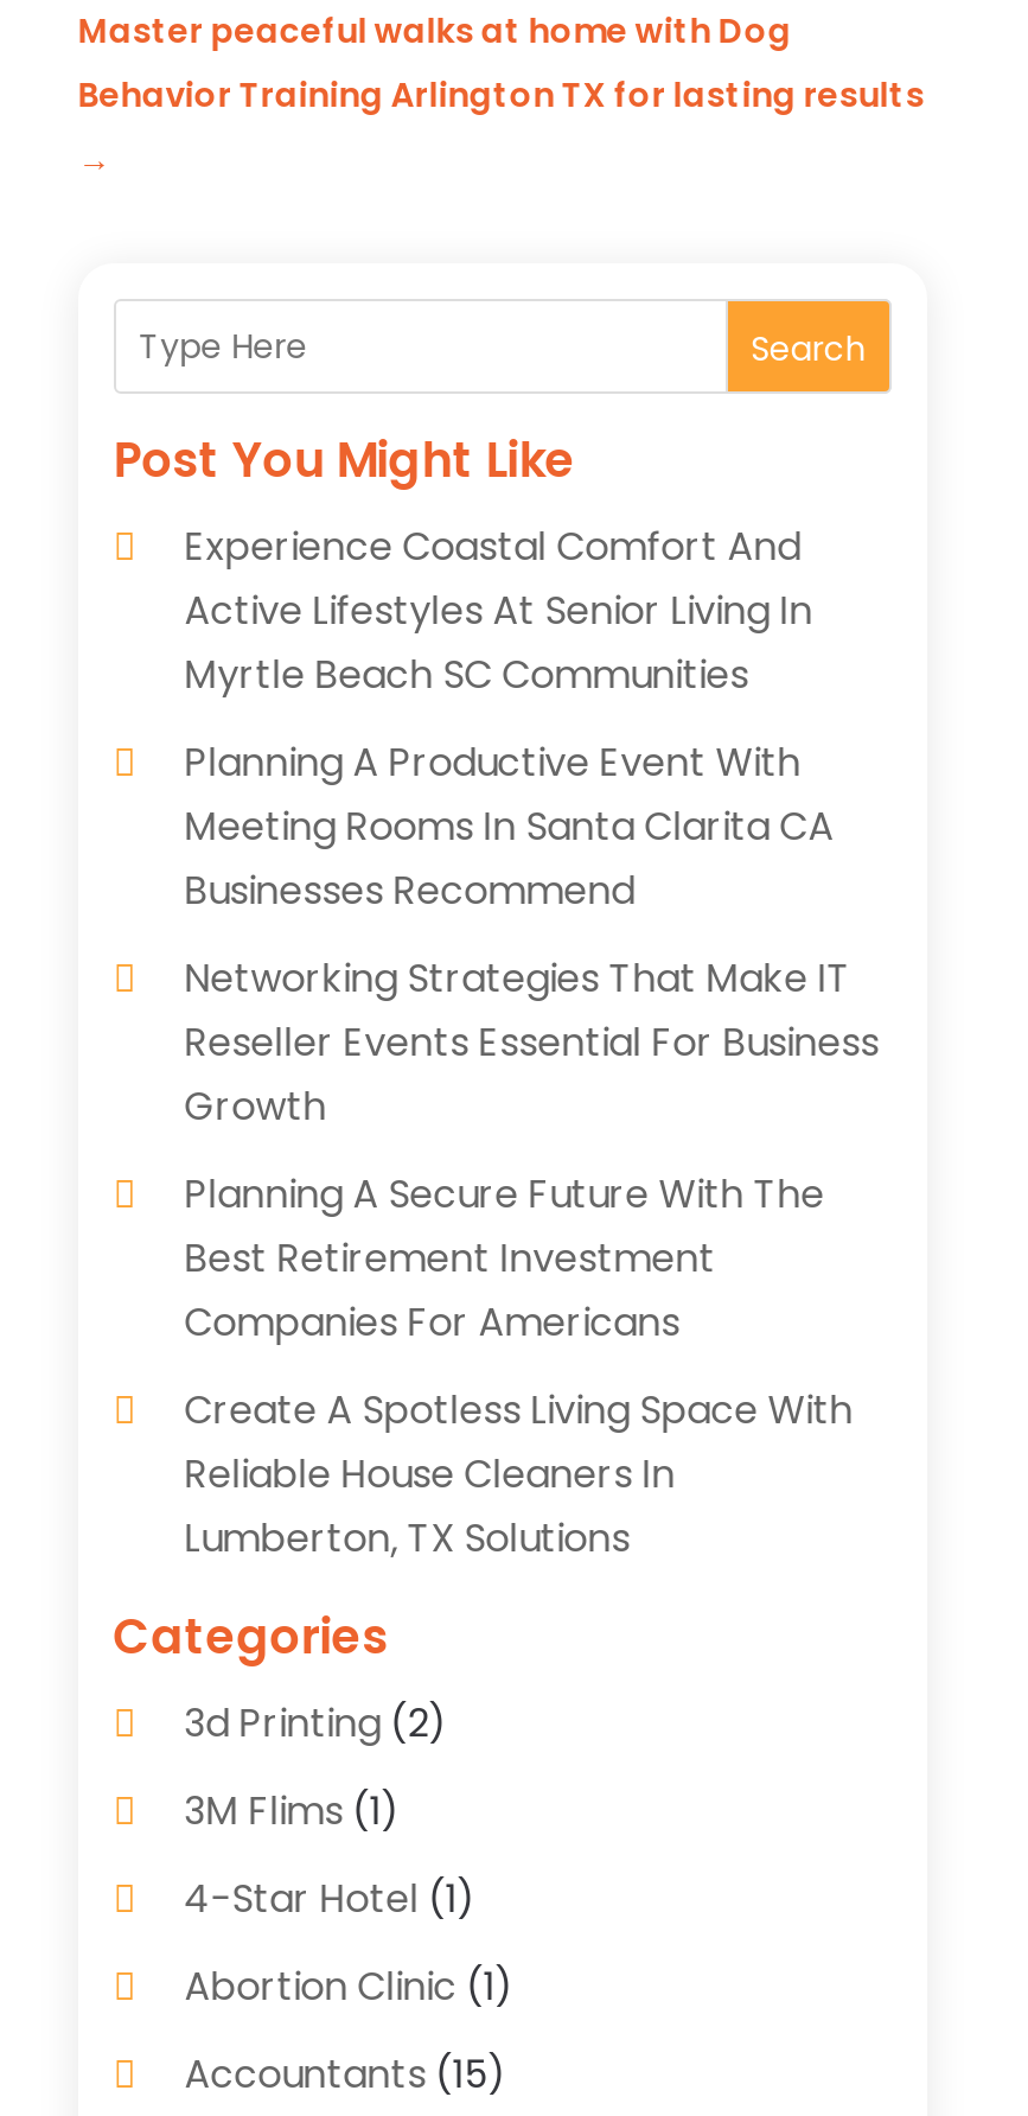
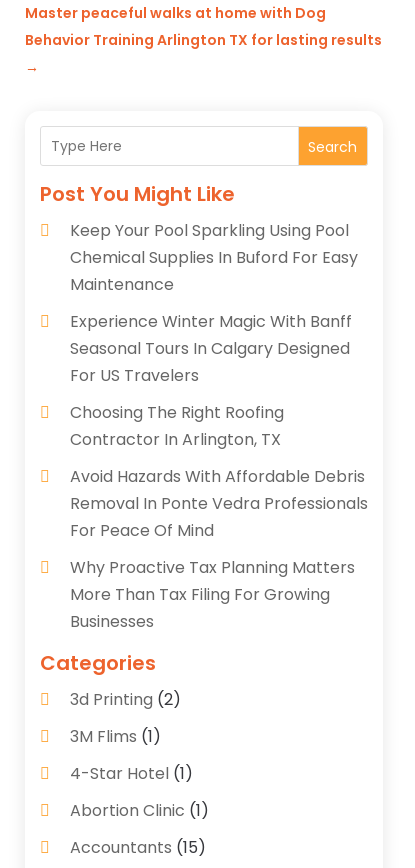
- Experience Coastal Comfort And
- Active Lifestyles At Senior Living In
- Myrtle Beach SC Communities
+ Keep Your Pool Sparkling Using Pool
+ Chemical Supplies In Buford For Easy
+ Maintenance

- Planning A Productive Event With
- Meeting Rooms In Santa Clarita CA
- Businesses Recommend
+ Experience Winter Magic With Banff
+ Seasonal Tours In Calgary Designed
+ For US Travelers

- Networking Strategies That Make IT
- Reseller Events Essential For Business
- Growth
+ Choosing The Right Roofing
+ Contractor In Arlington, TX

- Planning A Secure Future With The
- Best Retirement Investment
- Companies For Americans
+ Avoid Hazards With Affordable Debris
+ Removal In Ponte Vedra Professionals
+ For Peace Of Mind

- Create A Spotless Living Space With
- Reliable House Cleaners In
- Lumberton, TX Solutions
+ Why Proactive Tax Planning Matters
+ More Than Tax Filing For Growing
+ Businesses
